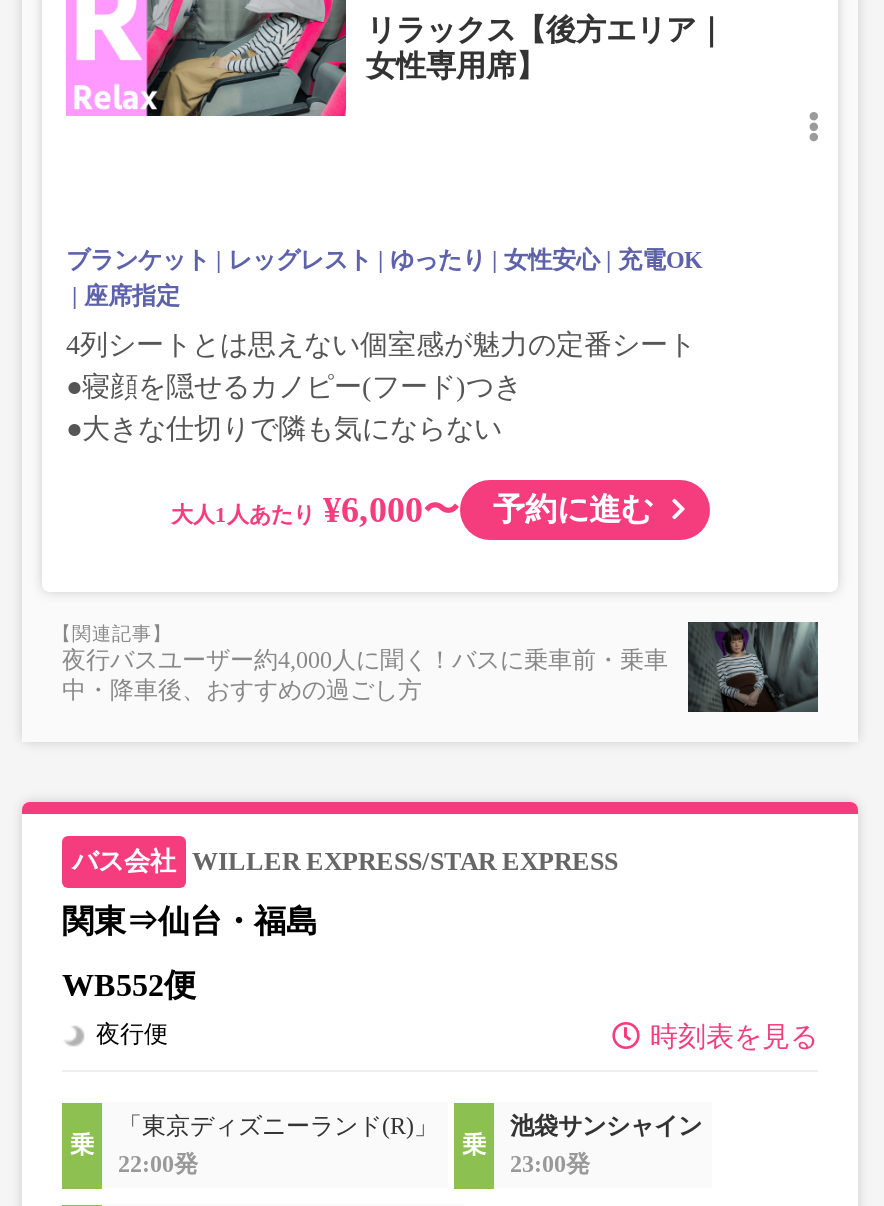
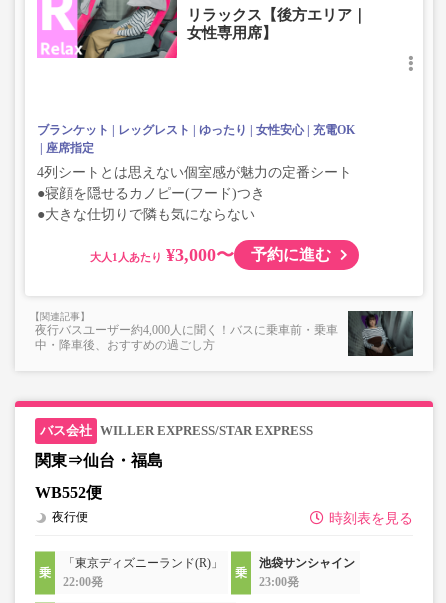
- ¥6,000〜 予約に進む
+ ¥3,000〜 予約に進む
